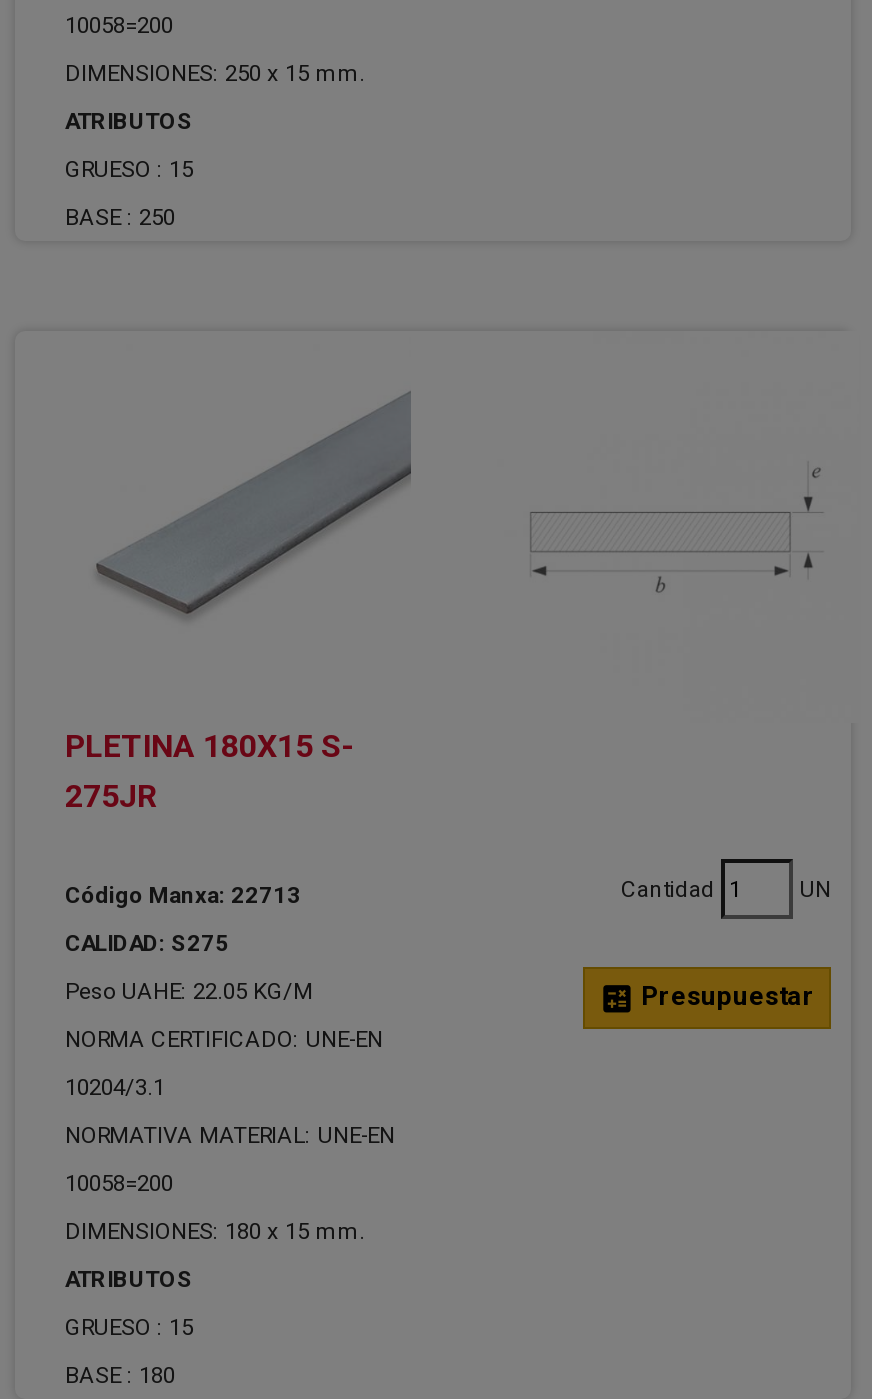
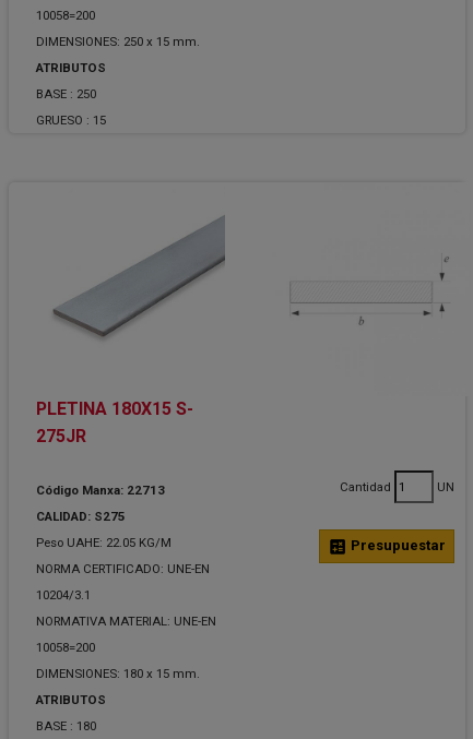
- GRUESO : 15

+ GRUESO : 15

- GRUESO : 15
